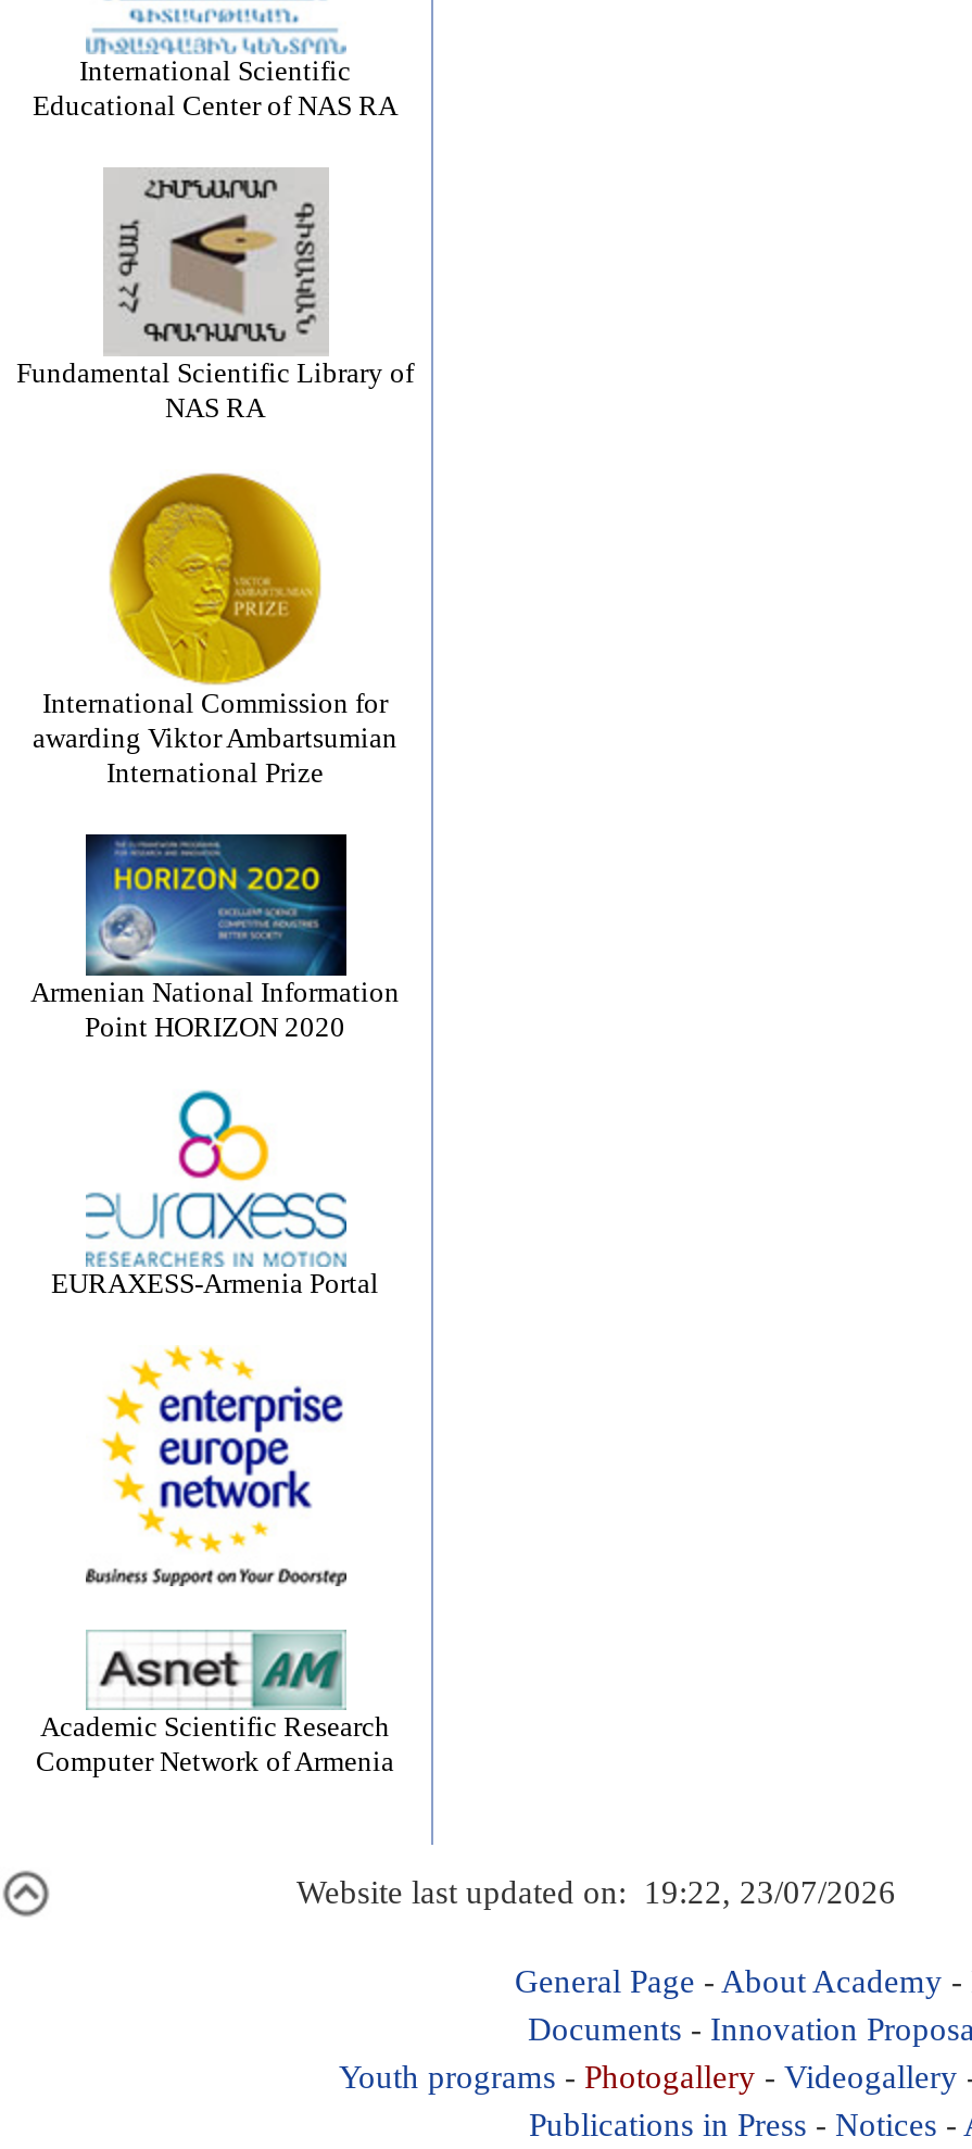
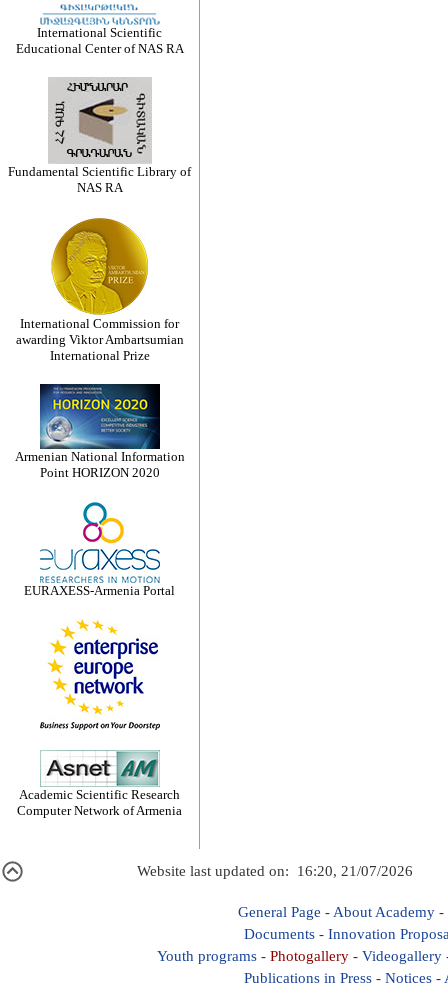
- Website last updated on: 19:22, 23/07/2026
+ Website last updated on: 16:20, 21/07/2026
